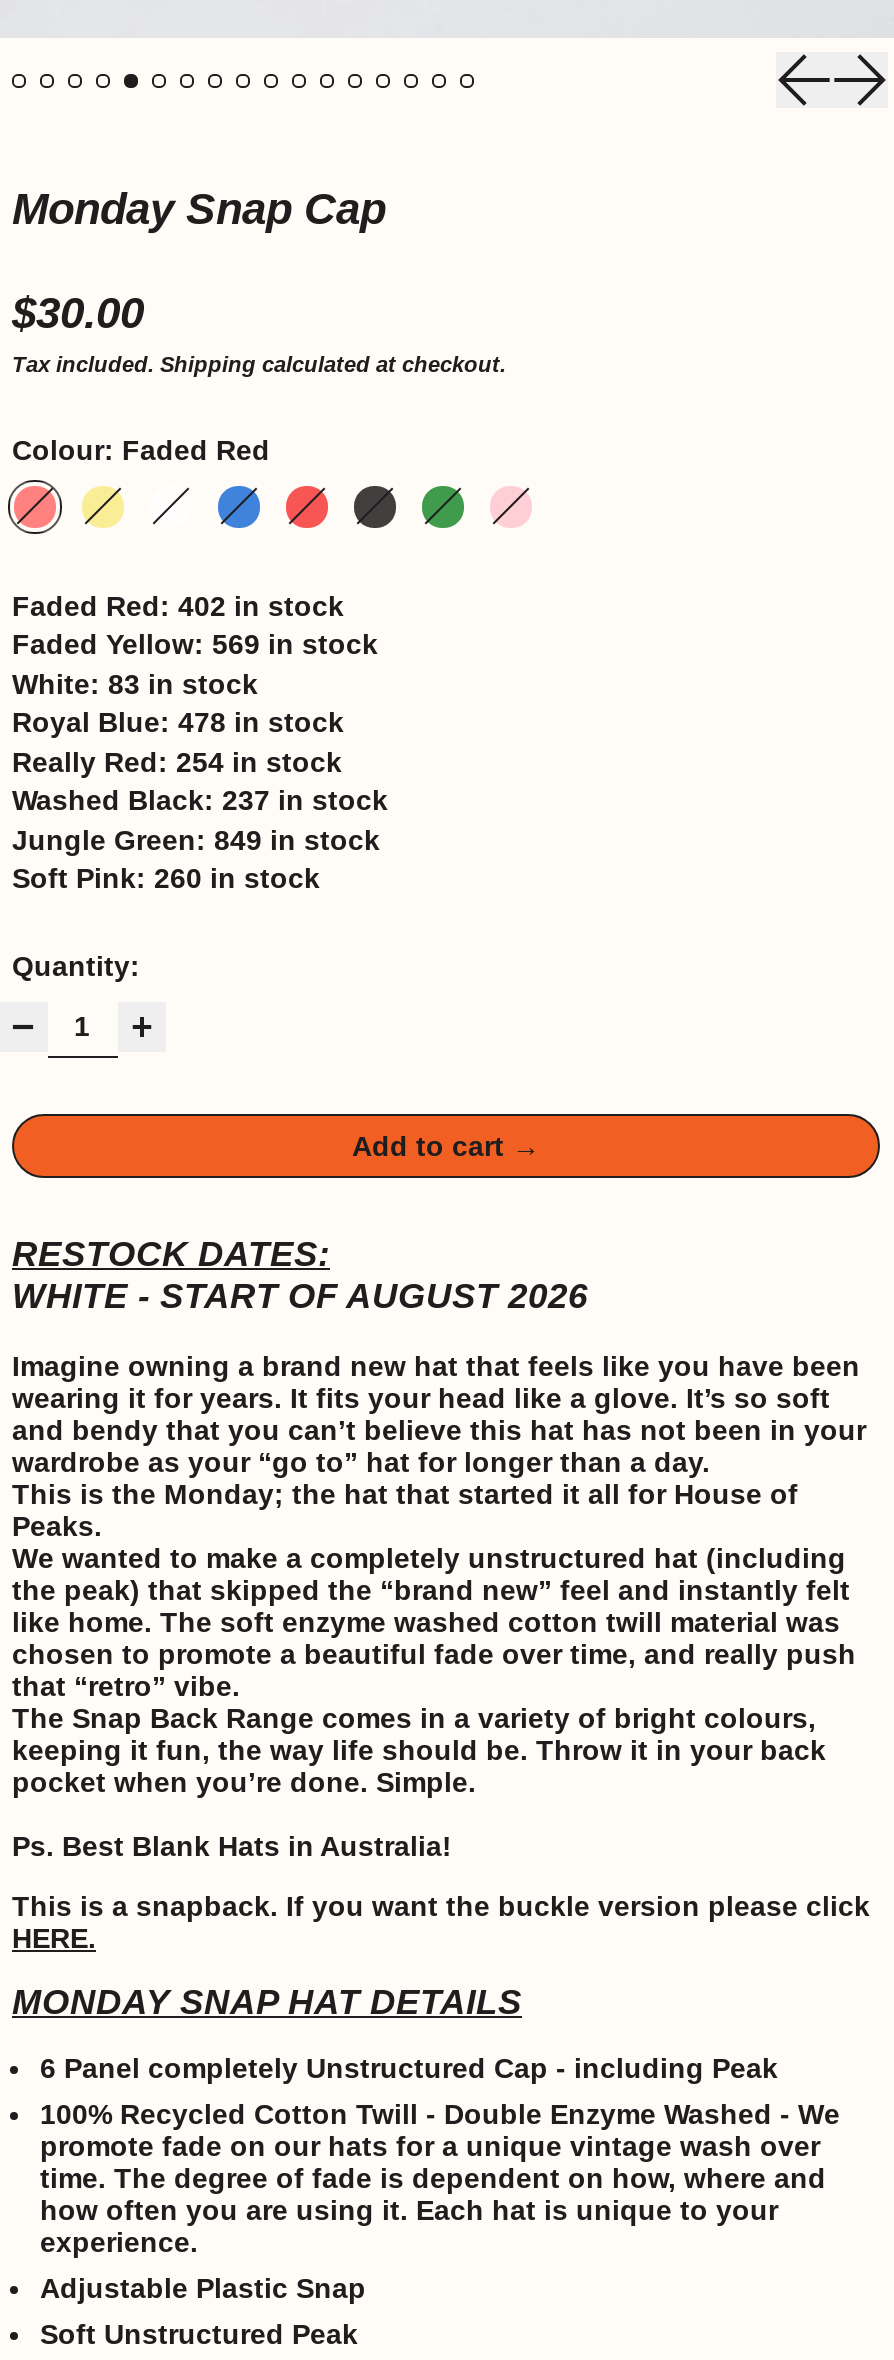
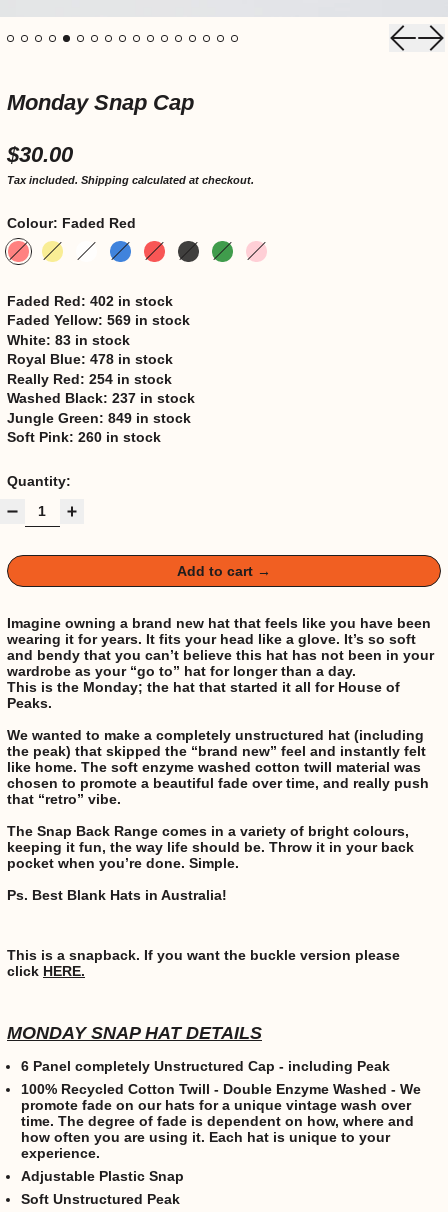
- RESTOCK DATES:
- WHITE - START OF AUGUST 2026

moved up: Imagine owning a brand new hat that feels like you have been | wearing it for years. It fits your head like a glove. It’s so soft | and bendy that you can’t believe this hat has not been in your | wardrobe as your “go to” hat for longer than a day. | This is the Monday; the hat that started it all for House of | Peaks.

moved up: We wanted to make a completely unstructured hat (including | the peak) that skipped the “brand new” feel and instantly felt | like home. The soft enzyme washed cotton twill material was | chosen to promote a beautiful fade over time, and really push | that “retro” vibe.

moved up: The Snap Back Range comes in a variety of bright colours, | keeping it fun, the way life should be. Throw it in your back | pocket when you’re done. Simple. | Ps. Best Blank Hats in Australia!
